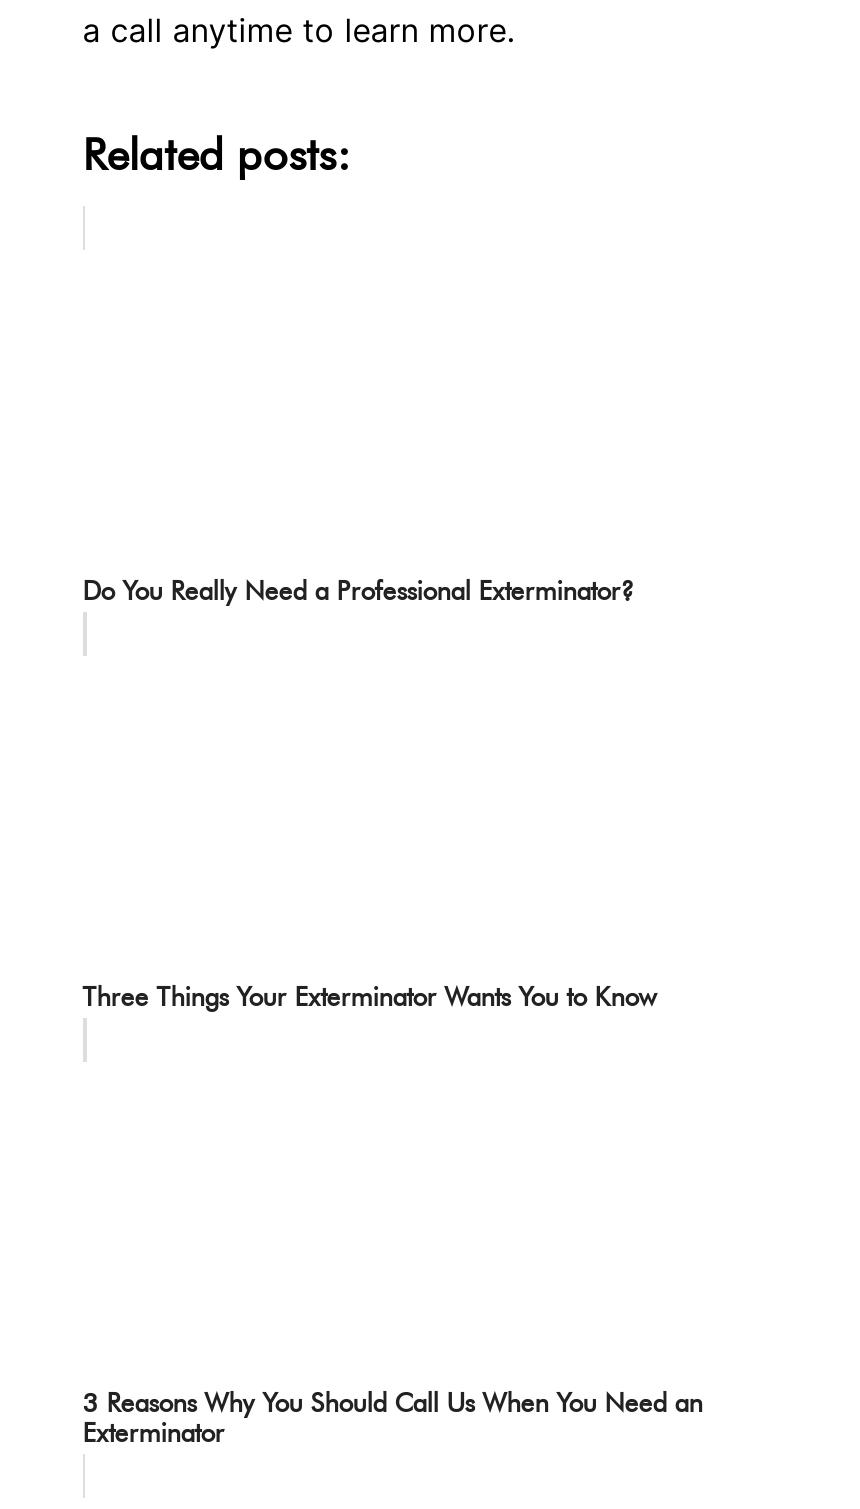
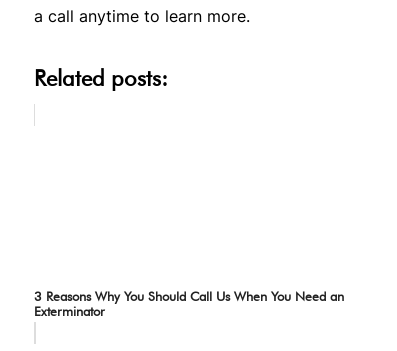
- Do You Really Need a Professional Exterminator?

- Three Things Your Exterminator Wants You to Know
